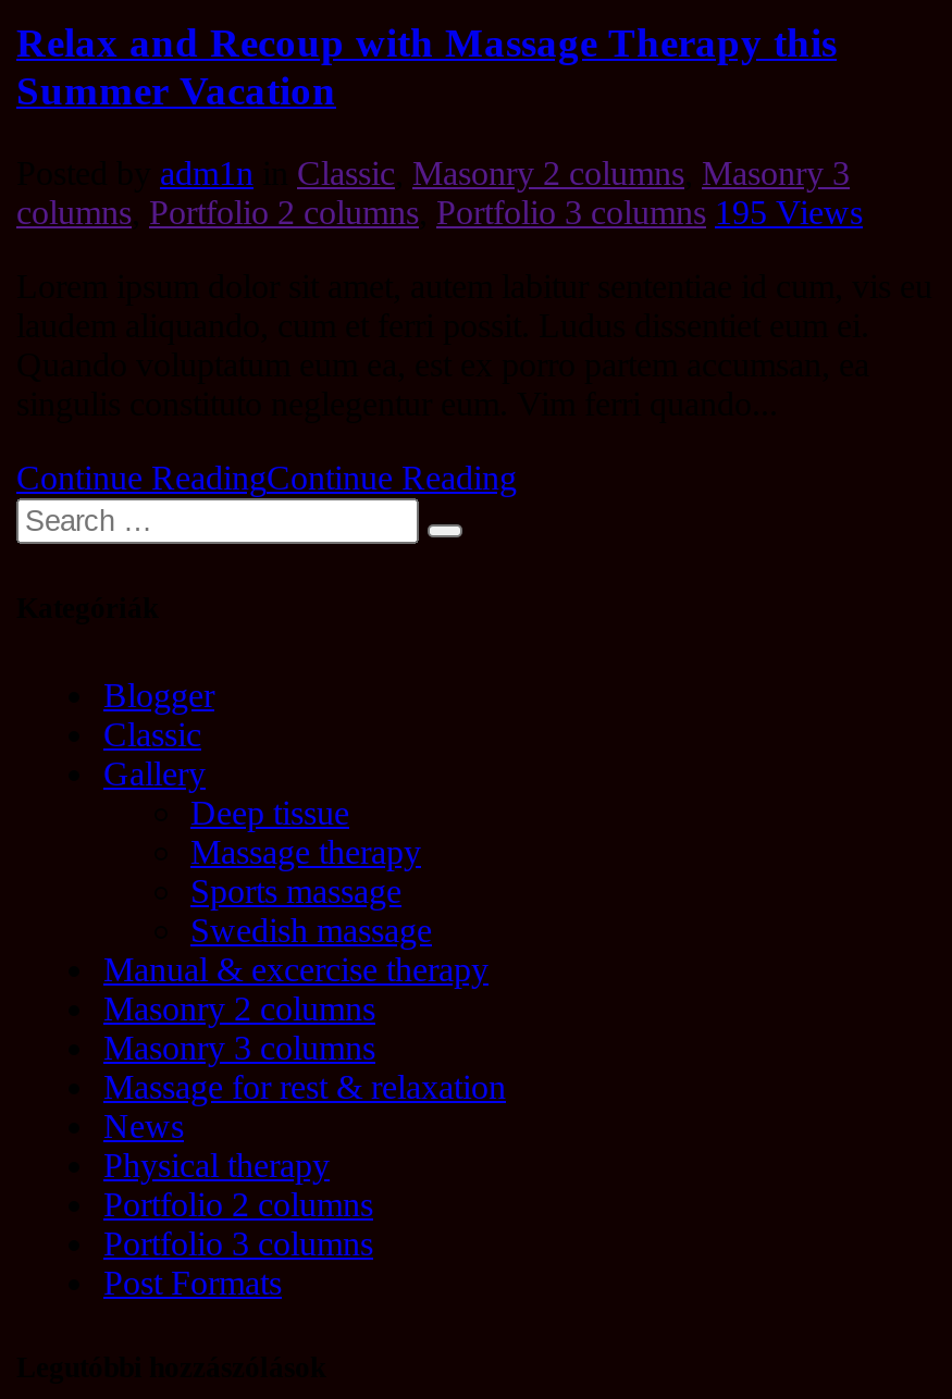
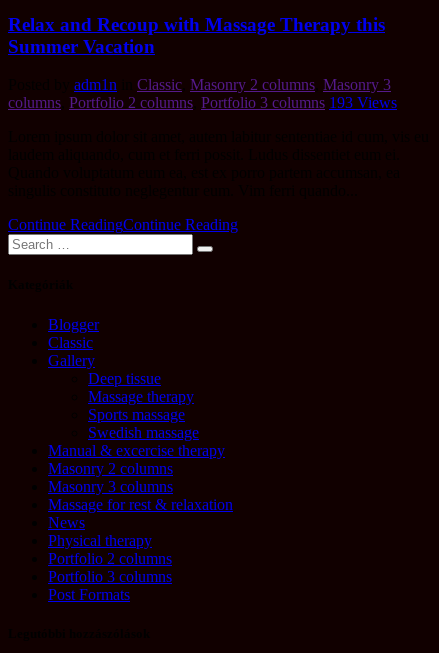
- columns, Portfolio 2 columns, Portfolio 3 columns 195 Views
+ columns, Portfolio 2 columns, Portfolio 3 columns 193 Views
